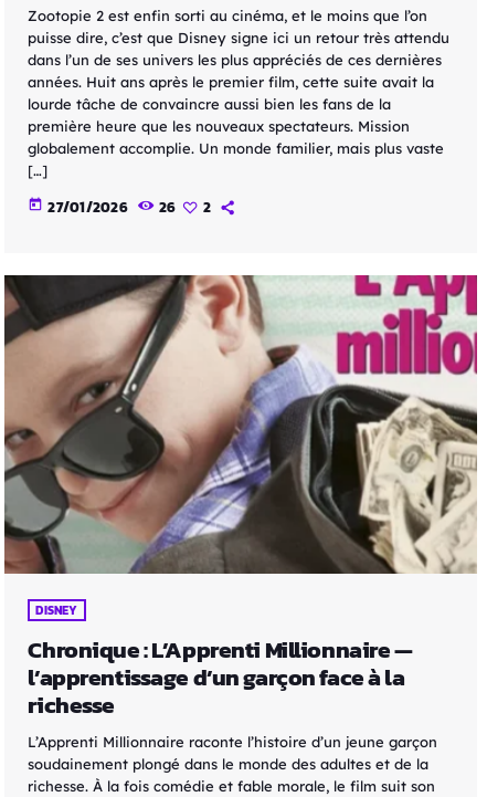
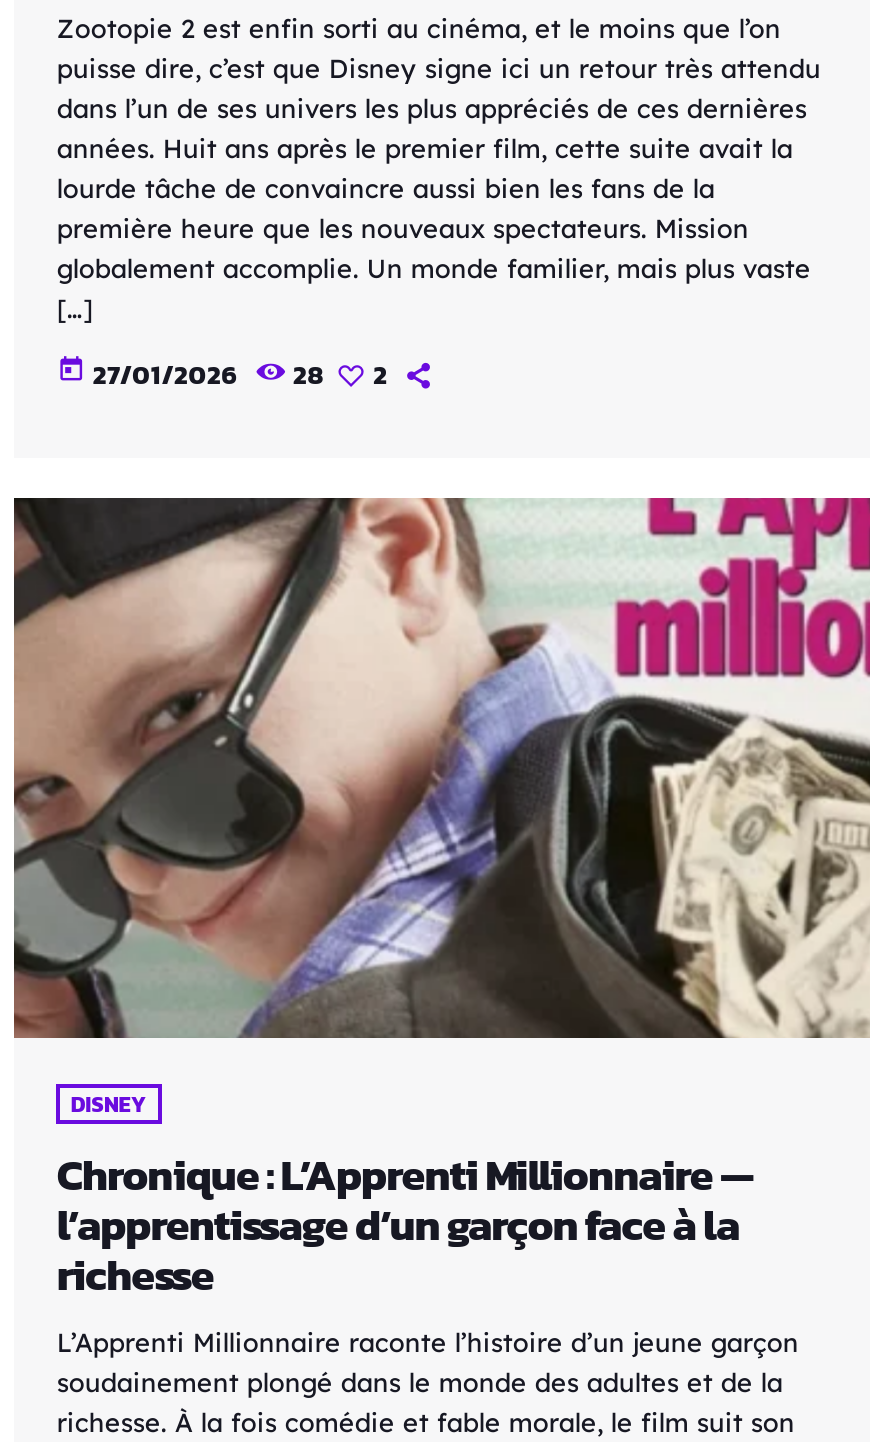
- 26
+ 28
